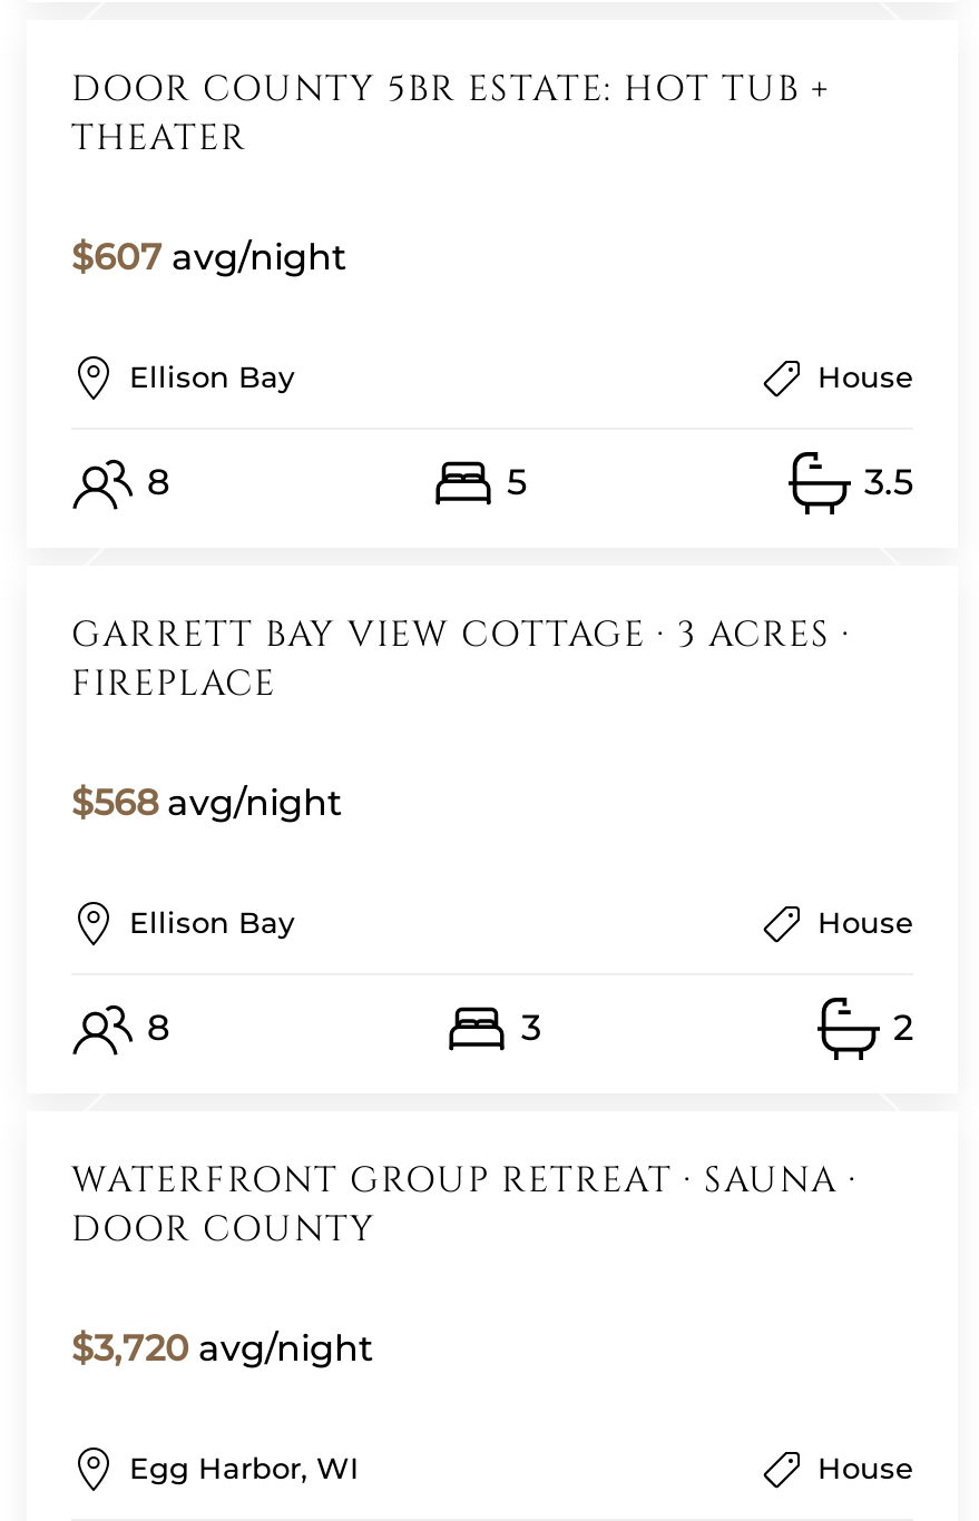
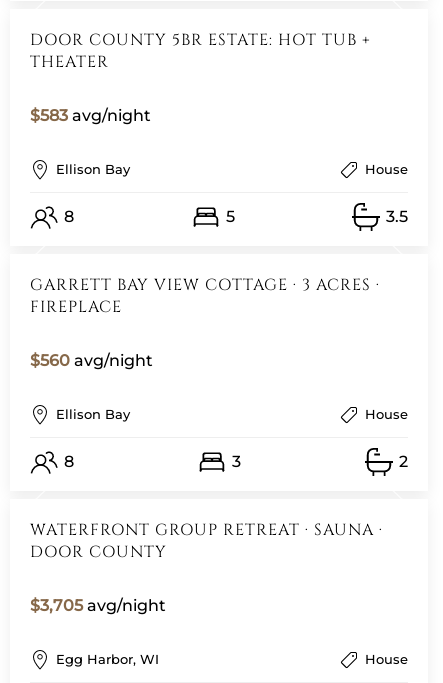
- $607 avg/night
+ $583 avg/night

- $568 avg/night
+ $560 avg/night

- $3,720 avg/night
+ $3,705 avg/night
